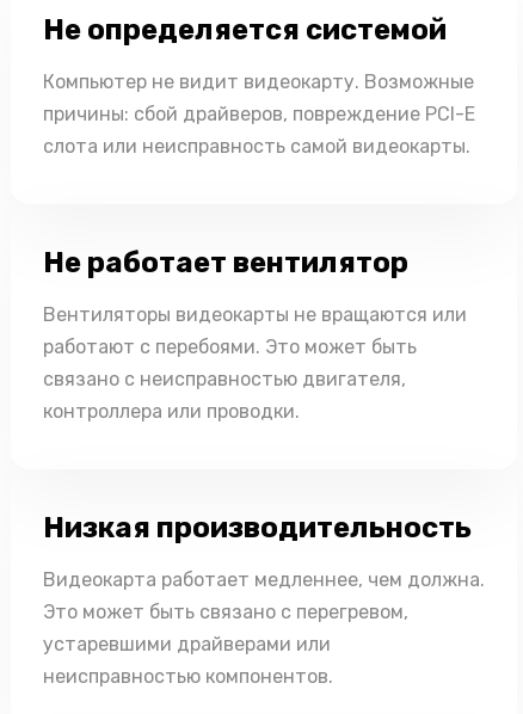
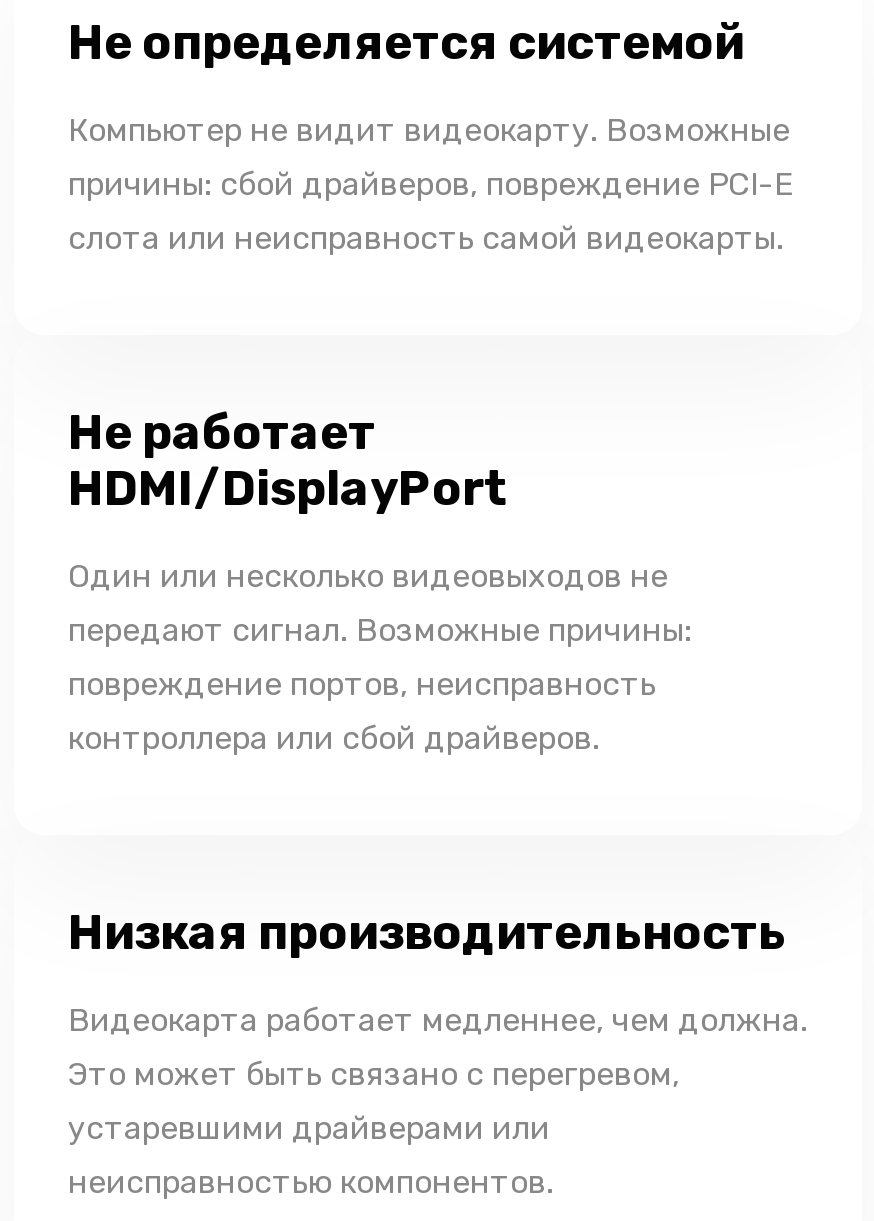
- Не работает вентилятор
+ Не работает
+ HDMI/DisplayPort

- Вентиляторы видеокарты не вращаются или
- работают с перебоями. Это может быть
- связано с неисправностью двигателя,
- контроллера или проводки.
+ Один или несколько видеовыходов не
+ передают сигнал. Возможные причины:
+ повреждение портов, неисправность
+ контроллера или сбой драйверов.
